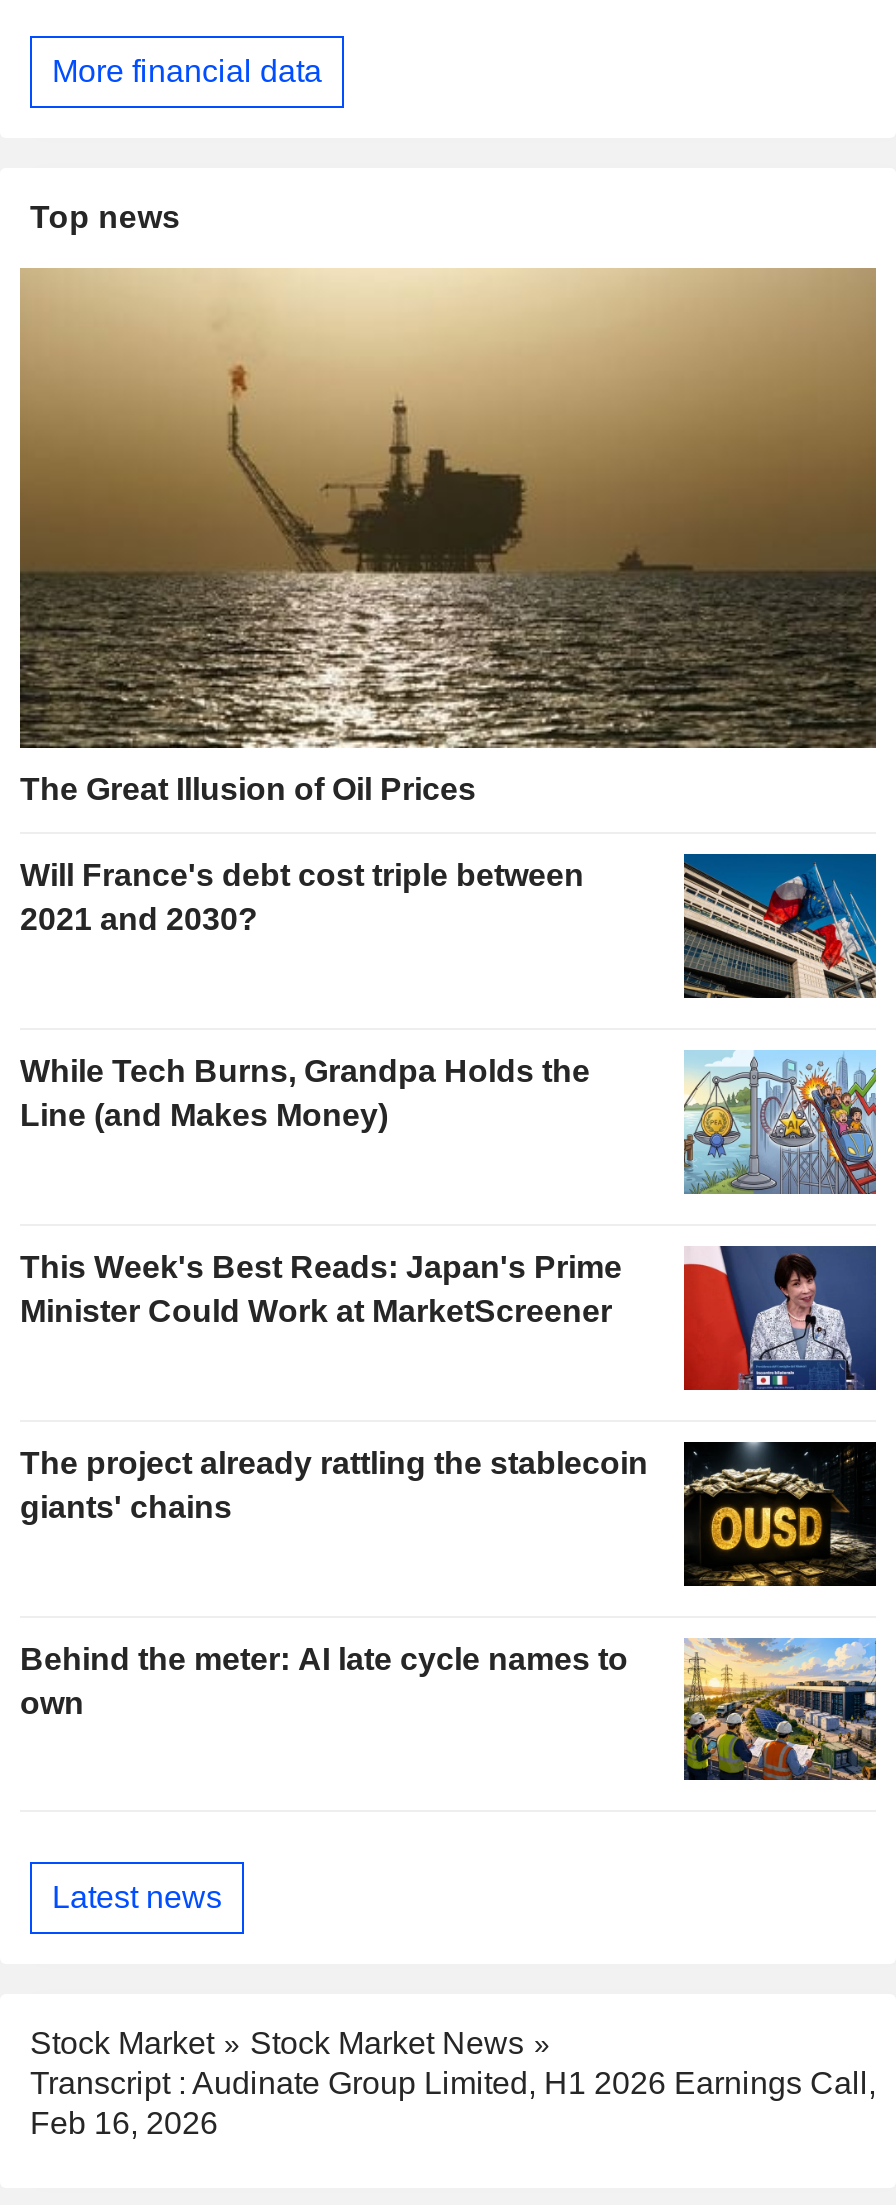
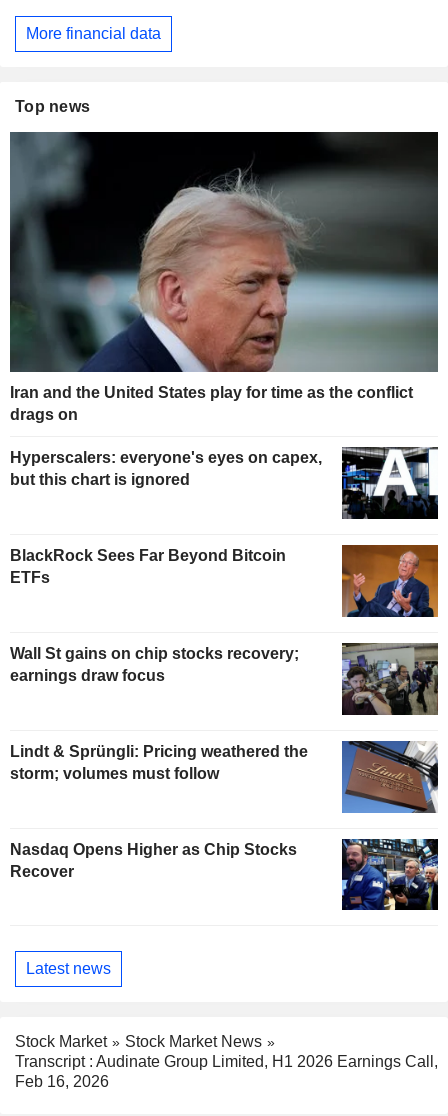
- [image]
- The Great Illusion of Oil Prices
+ [image]
+ Iran and the United States play for time as the conflict
+ drags on

- Will France's debt cost triple between
- 2021 and 2030?
+ Hyperscalers: everyone's eyes on capex,
+ but this chart is ignored

- [image]
+ [image]

- While Tech Burns, Grandpa Holds the
- Line (and Makes Money)
+ BlackRock Sees Far Beyond Bitcoin
+ ETFs

- [image]
+ [image]

- This Week's Best Reads: Japan's Prime
- Minister Could Work at MarketScreener
+ Wall St gains on chip stocks recovery;
+ earnings draw focus

- [image]
+ [image]

- [image]
- The project already rattling the stablecoin
- giants' chains
+ [image]
+ Lindt & Sprüngli: Pricing weathered the
+ storm; volumes must follow

- Behind the meter: AI late cycle names to
- own
+ Nasdaq Opens Higher as Chip Stocks
+ Recover

- [image]
+ [image]
